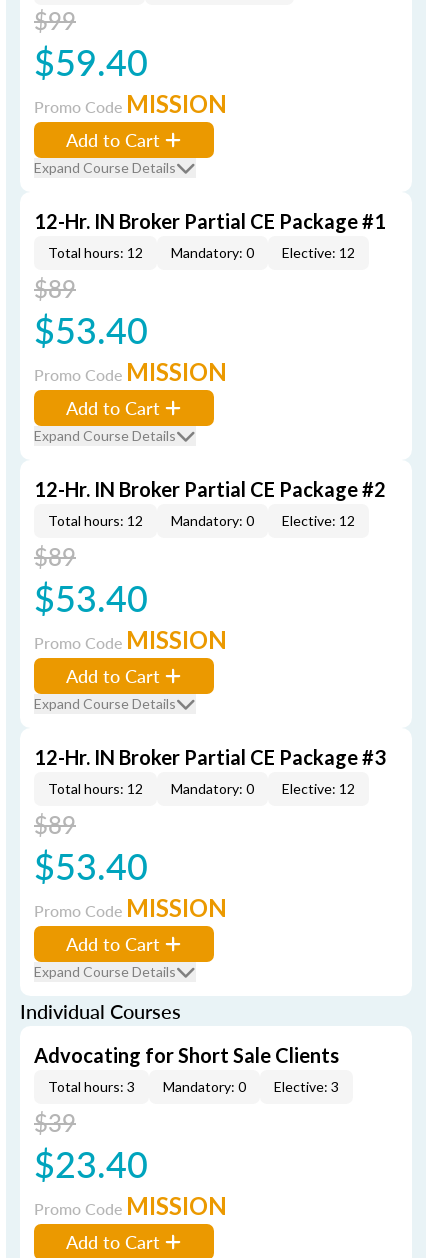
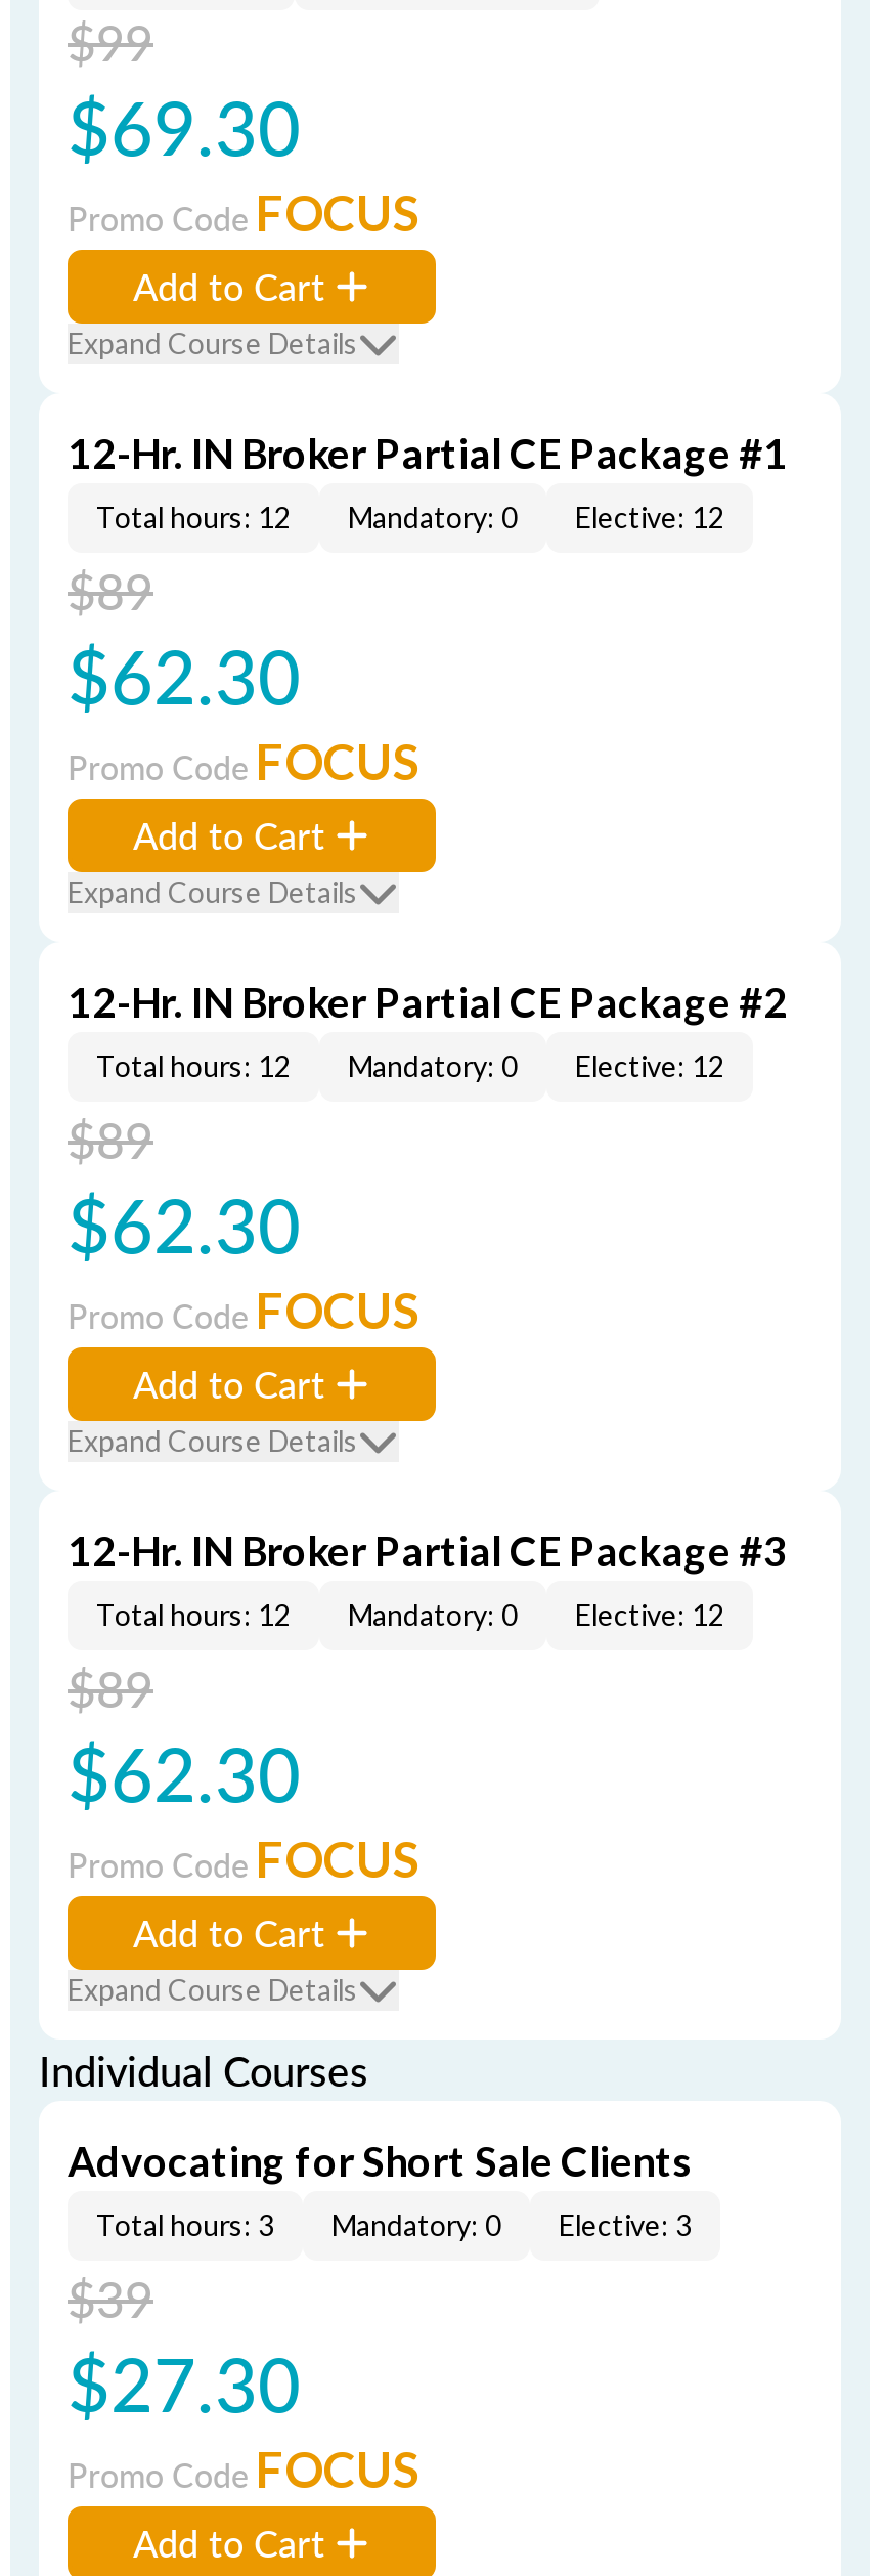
- $59.40
+ $69.30

- Promo Code MISSION
+ Promo Code FOCUS

- $53.40
+ $62.30

- Promo Code MISSION
+ Promo Code FOCUS

- $53.40
+ $62.30

- Promo Code MISSION
+ Promo Code FOCUS

- $53.40
+ $62.30

- Promo Code MISSION
+ Promo Code FOCUS

- $23.40
+ $27.30

- Promo Code MISSION
+ Promo Code FOCUS
